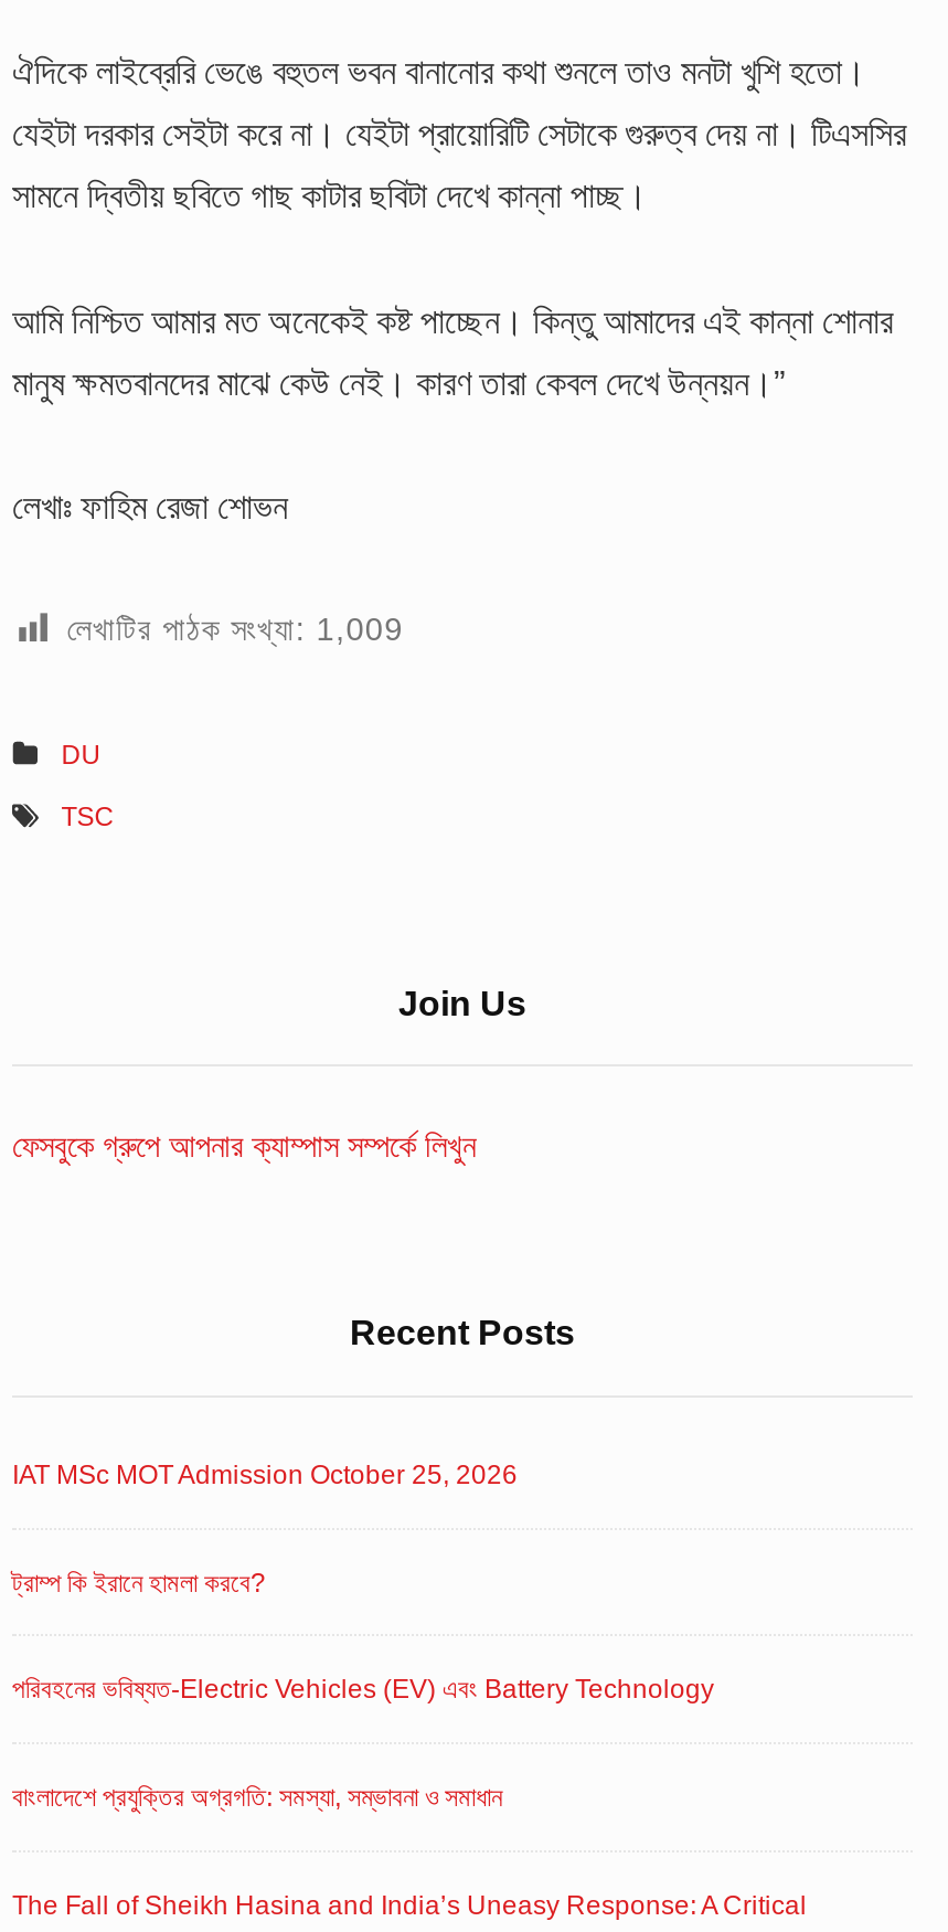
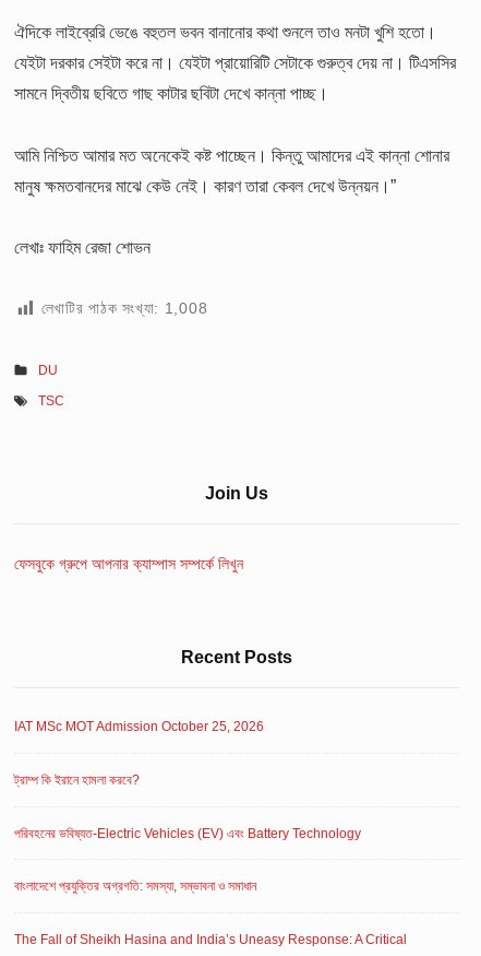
- লেখাটির পাঠক সংখ্যা: 1,009
+ লেখাটির পাঠক সংখ্যা: 1,008
